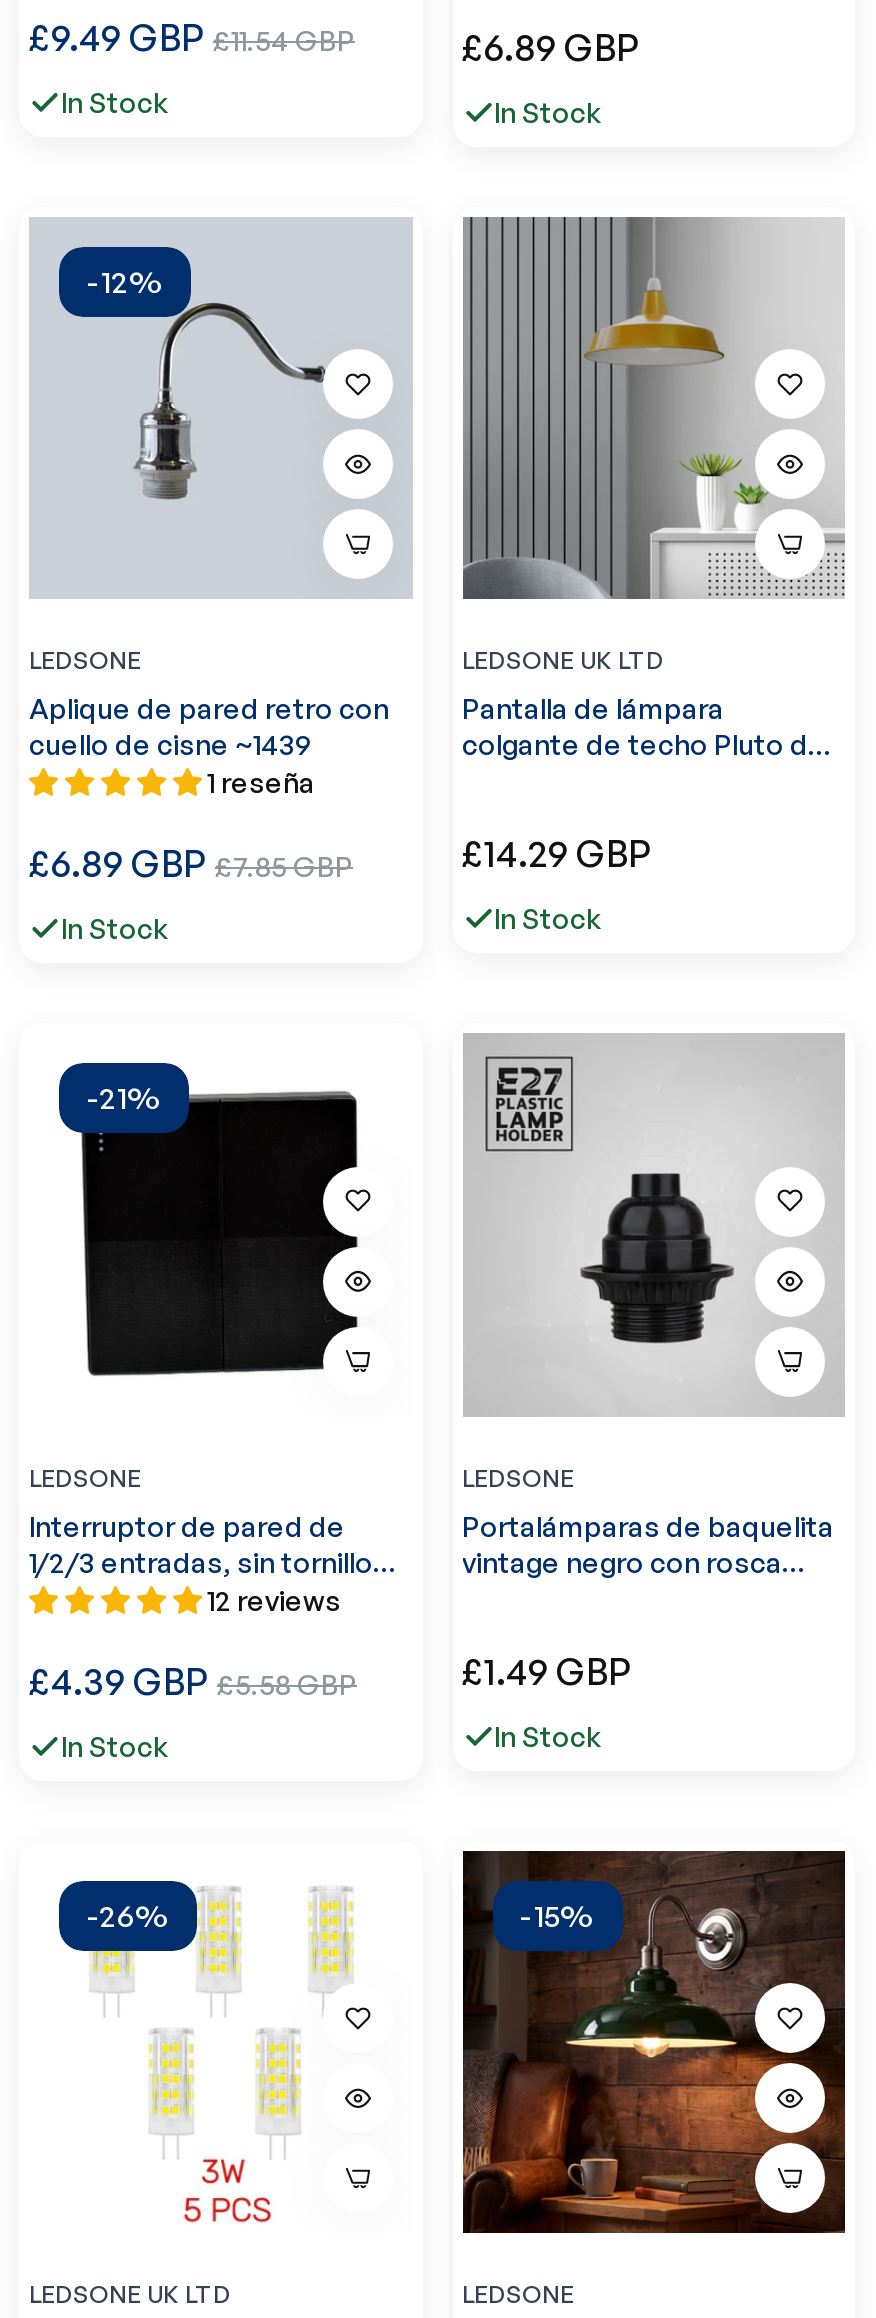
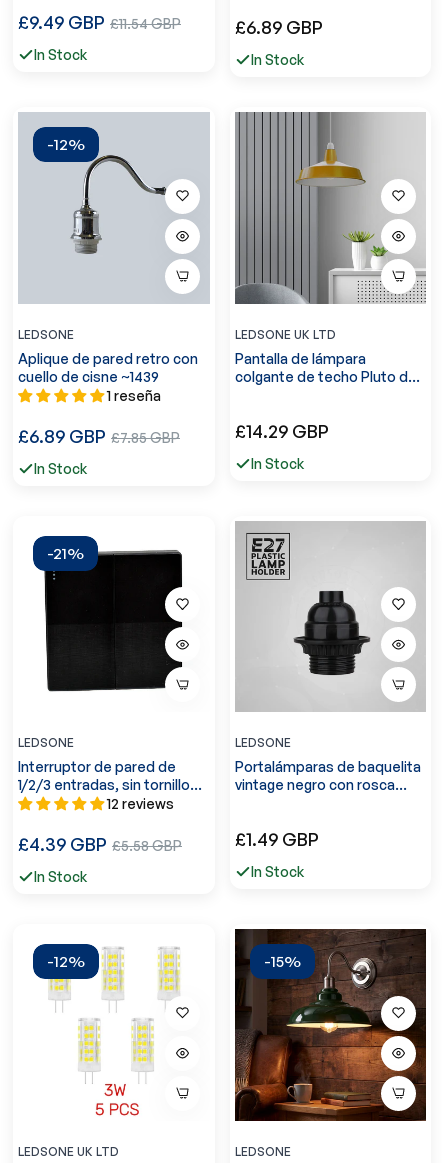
- -26%
+ -12%
